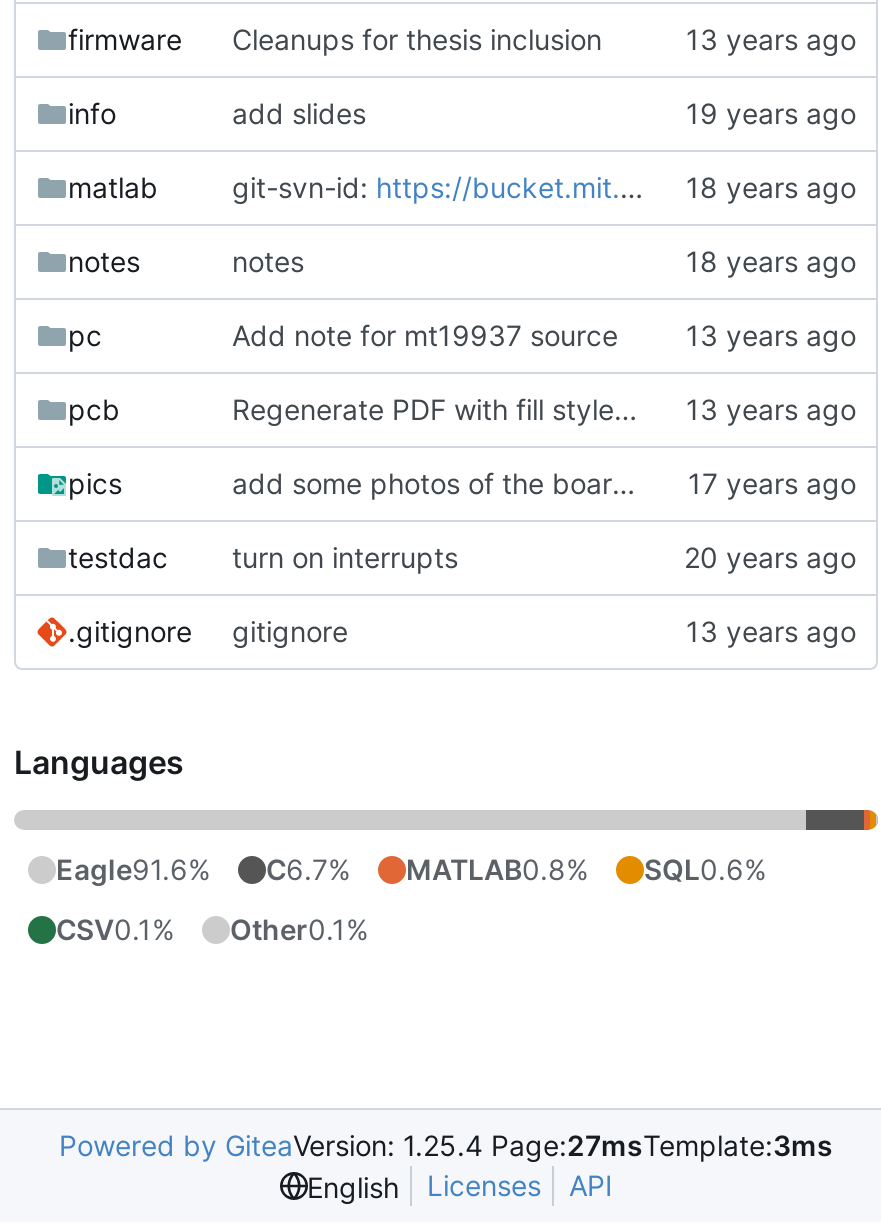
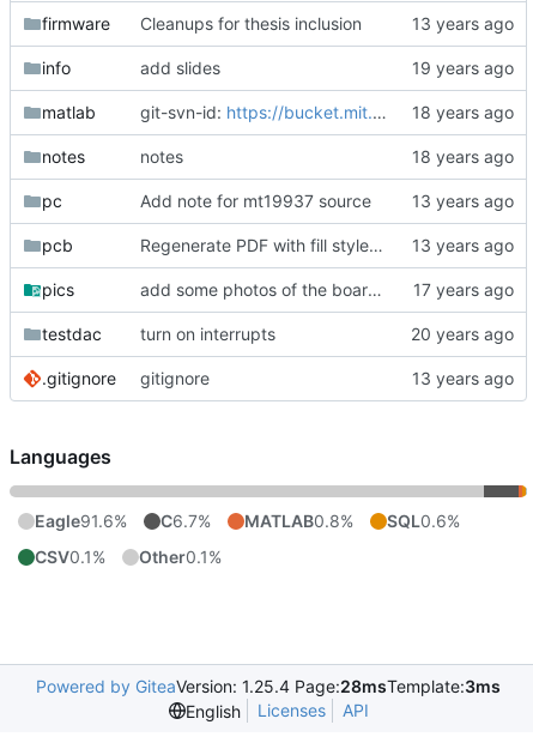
- Powered by GiteaVersion: 1.25.4 Page:27msTemplate:3ms
+ Powered by GiteaVersion: 1.25.4 Page:28msTemplate:3ms
